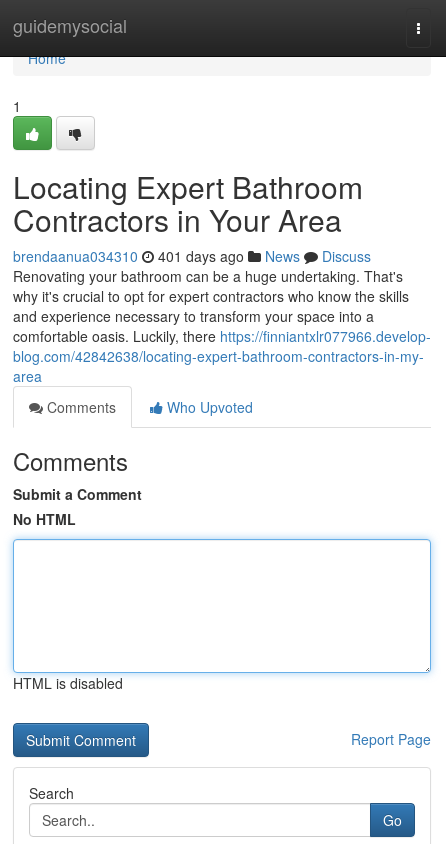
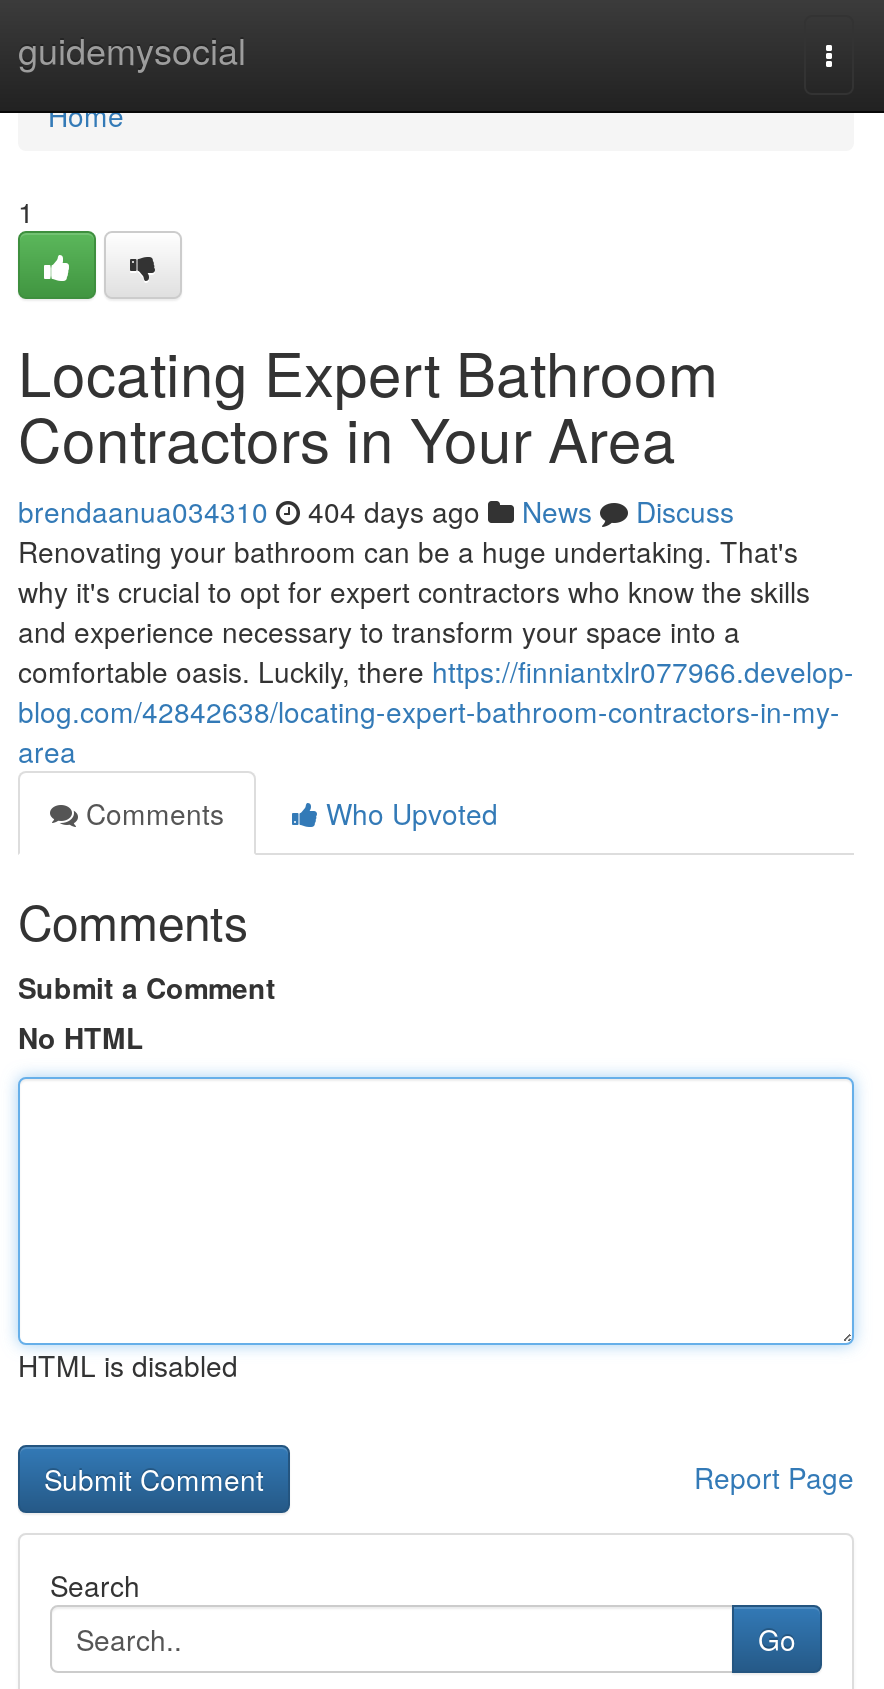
- brendaanua034310 401 days ago News Discuss
+ brendaanua034310 404 days ago News Discuss
